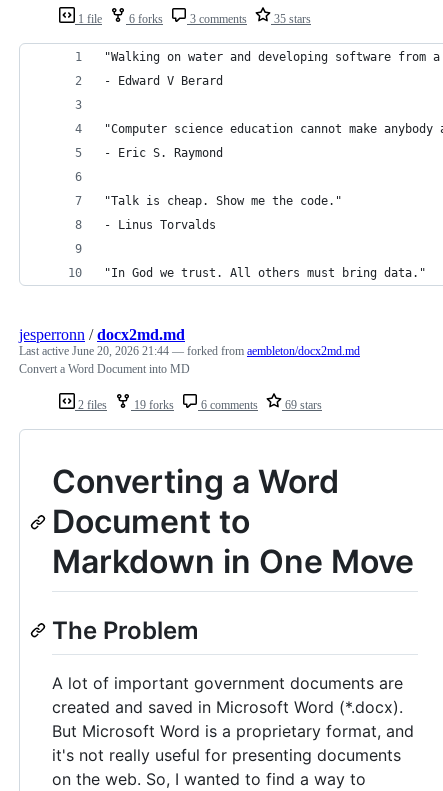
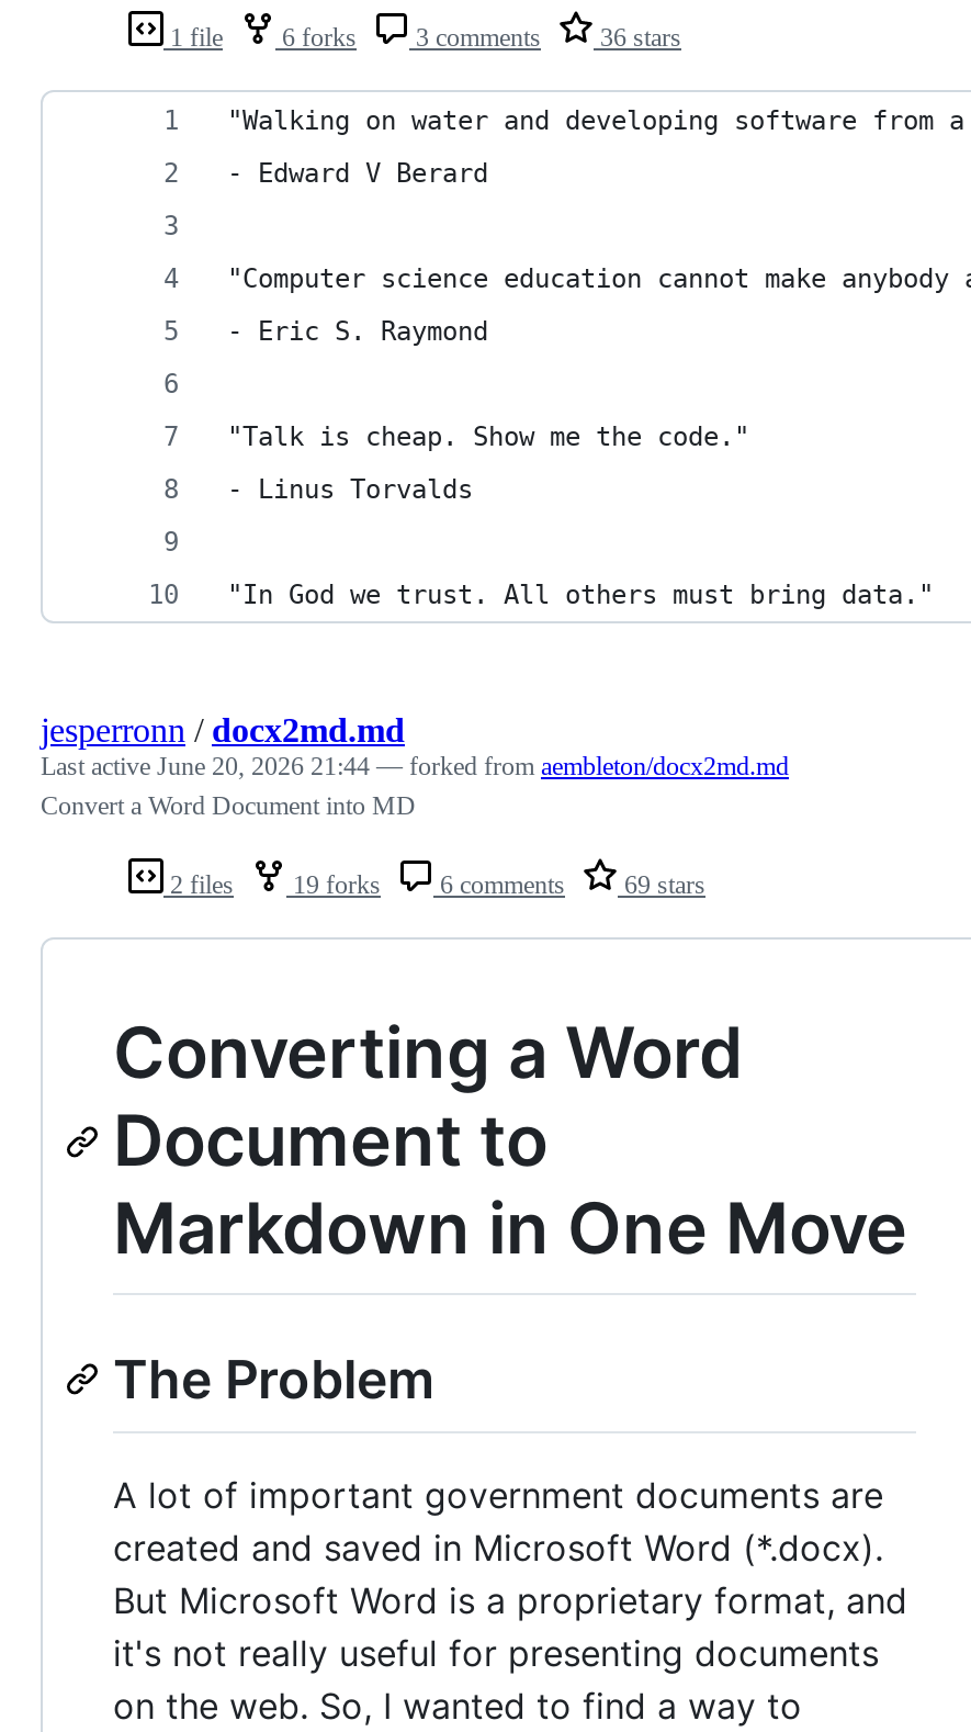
- 1 file 6 forks 3 comments 35 stars
+ 1 file 6 forks 3 comments 36 stars
